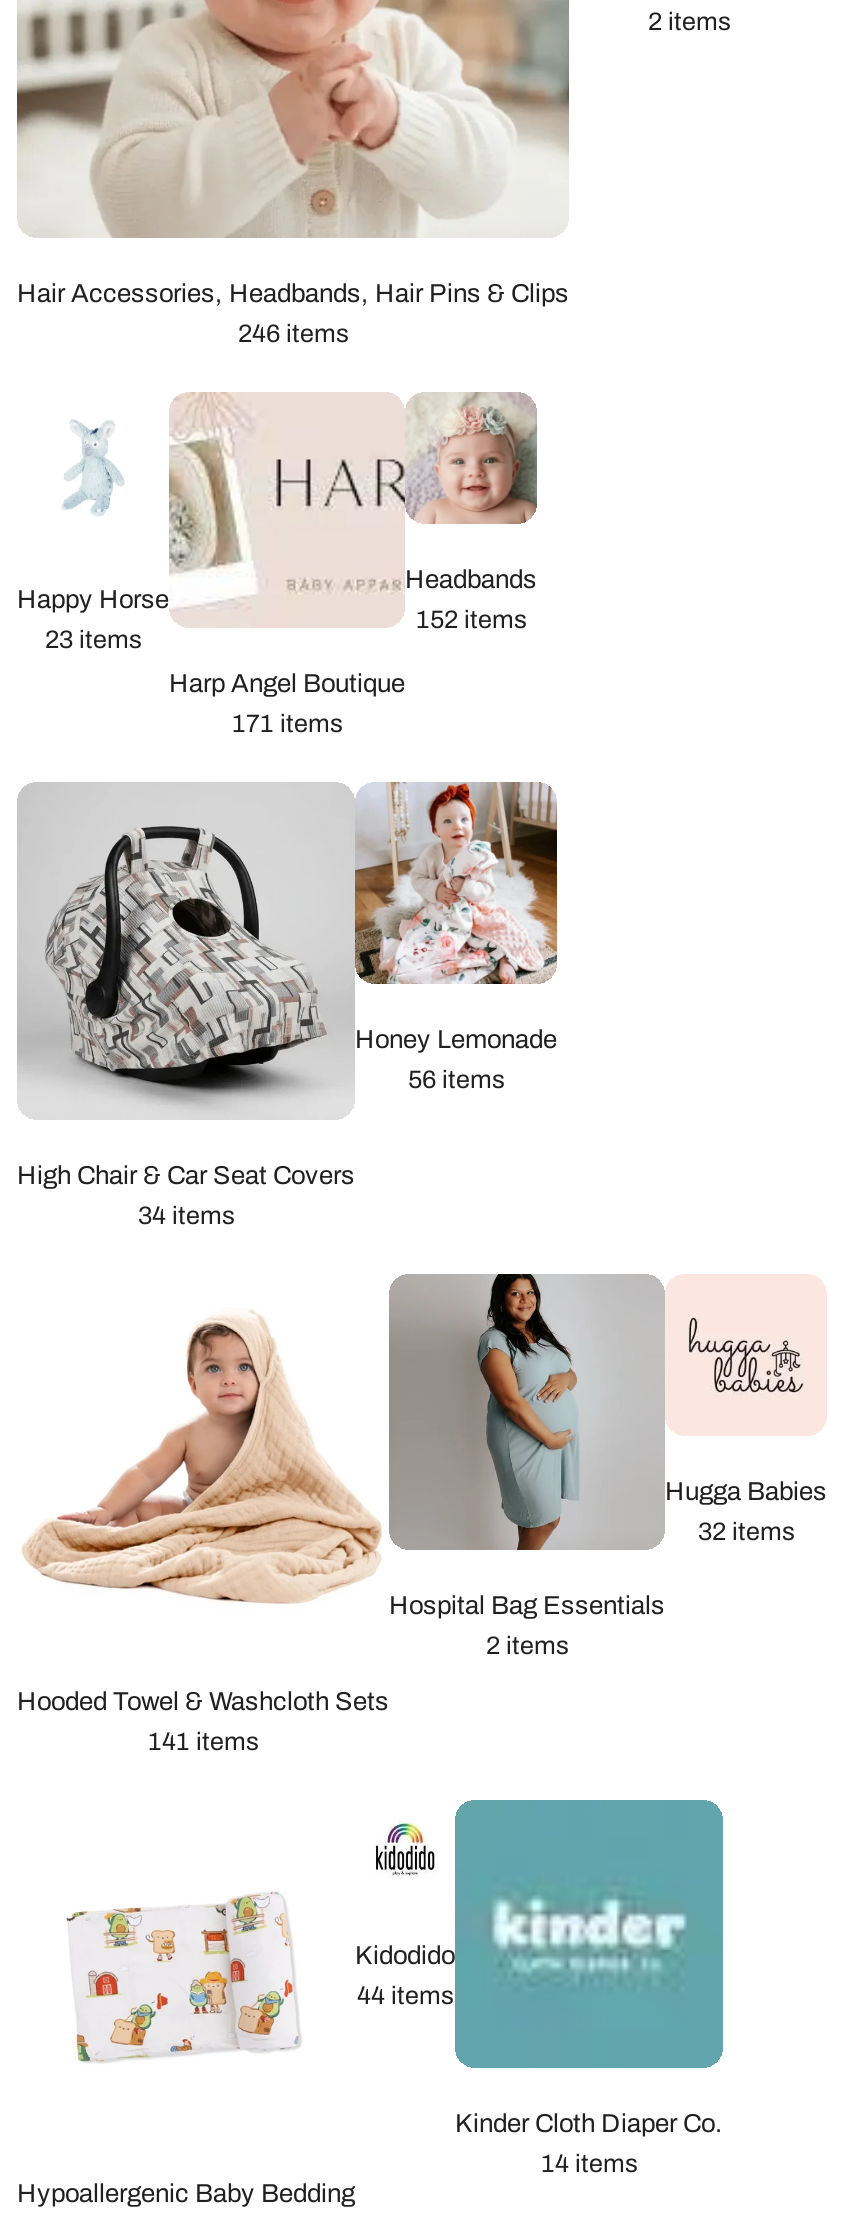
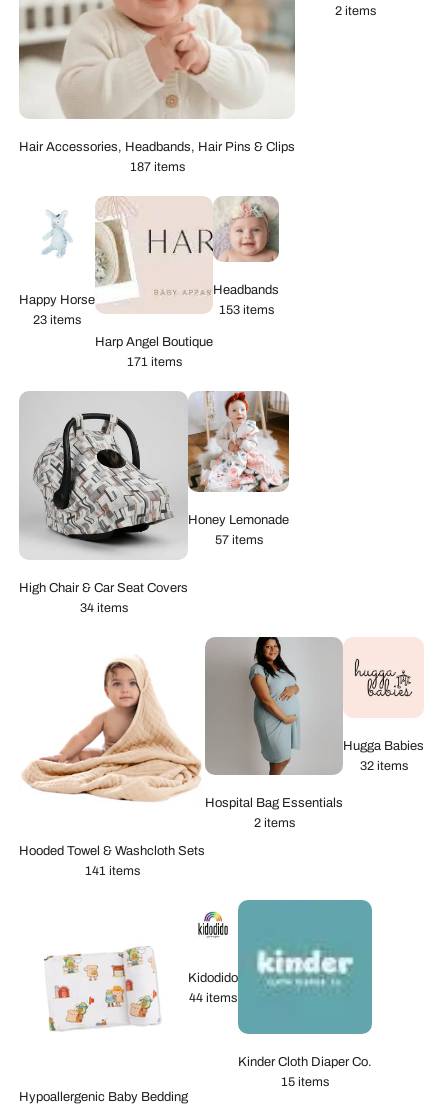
- 246 items
+ 187 items

- 152 items
+ 153 items

- 56 items
+ 57 items

- 14 items
+ 15 items
